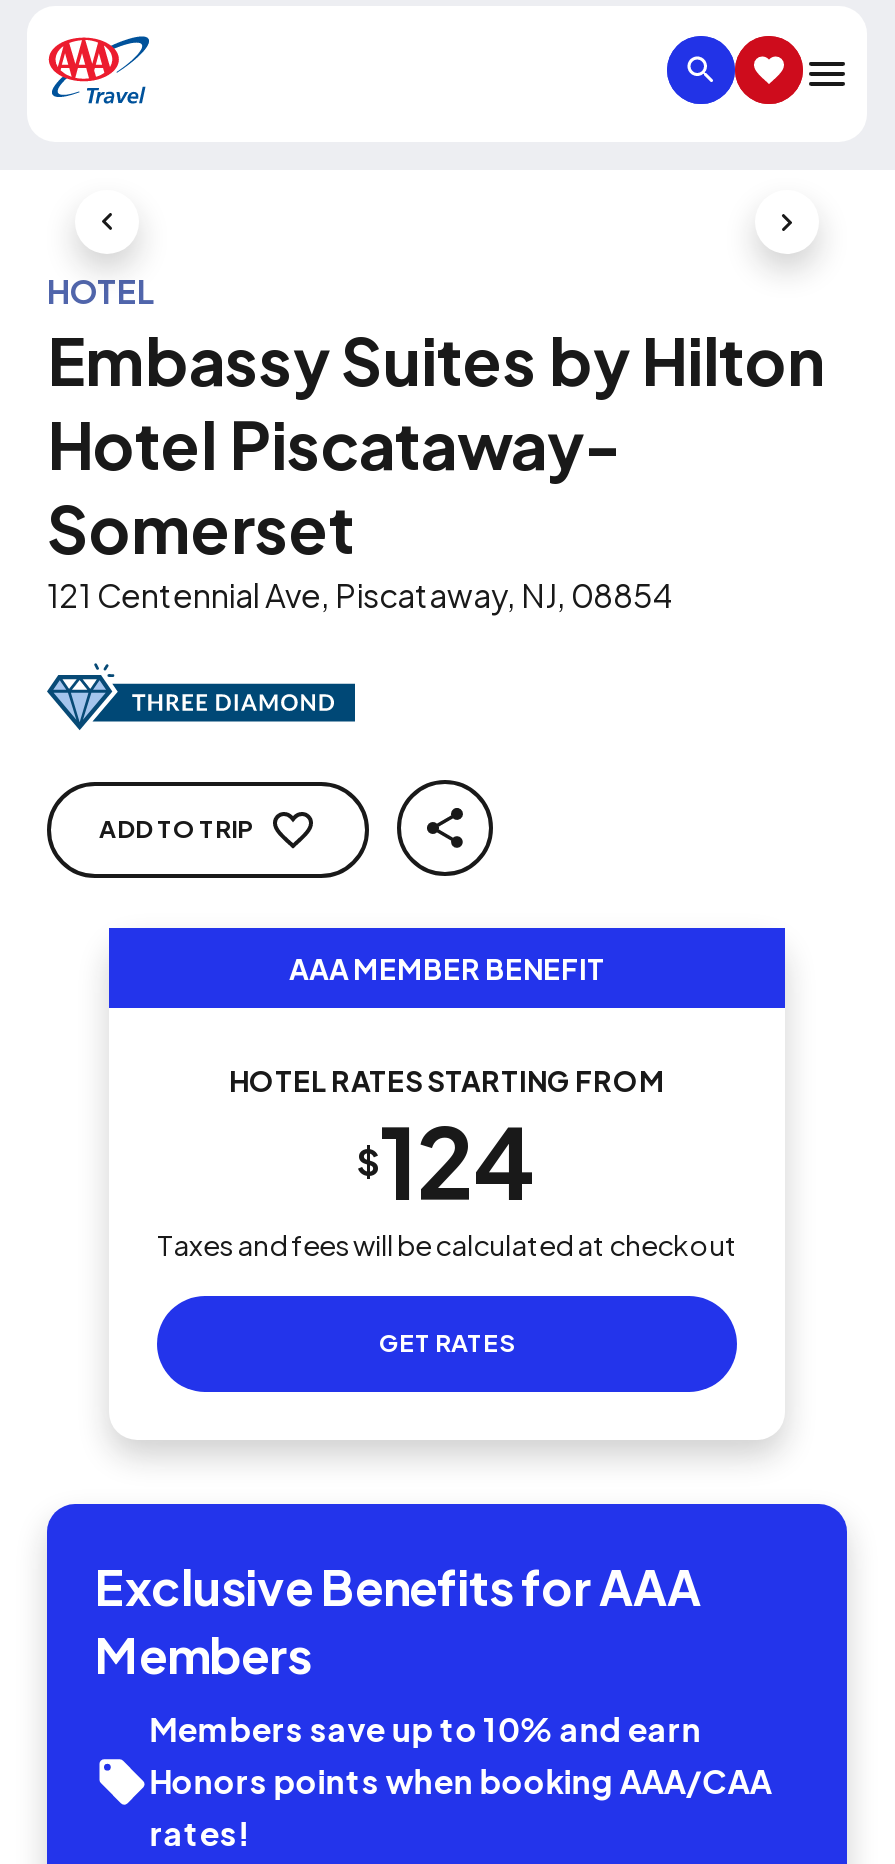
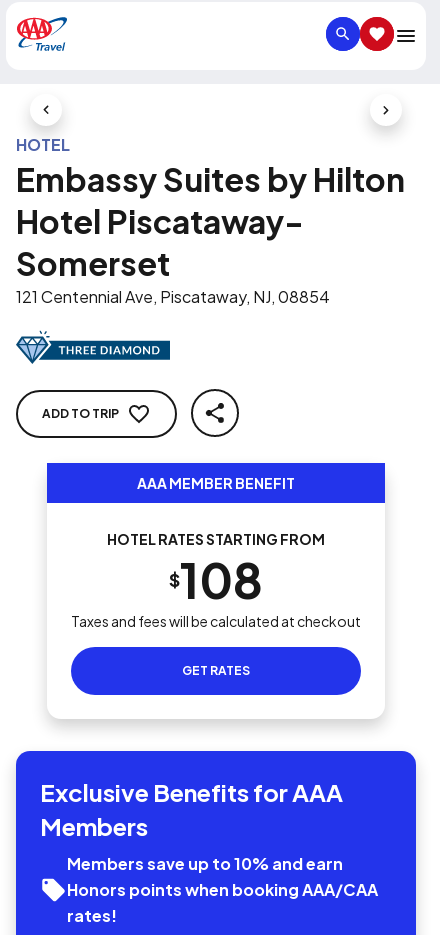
- $124
+ $108
